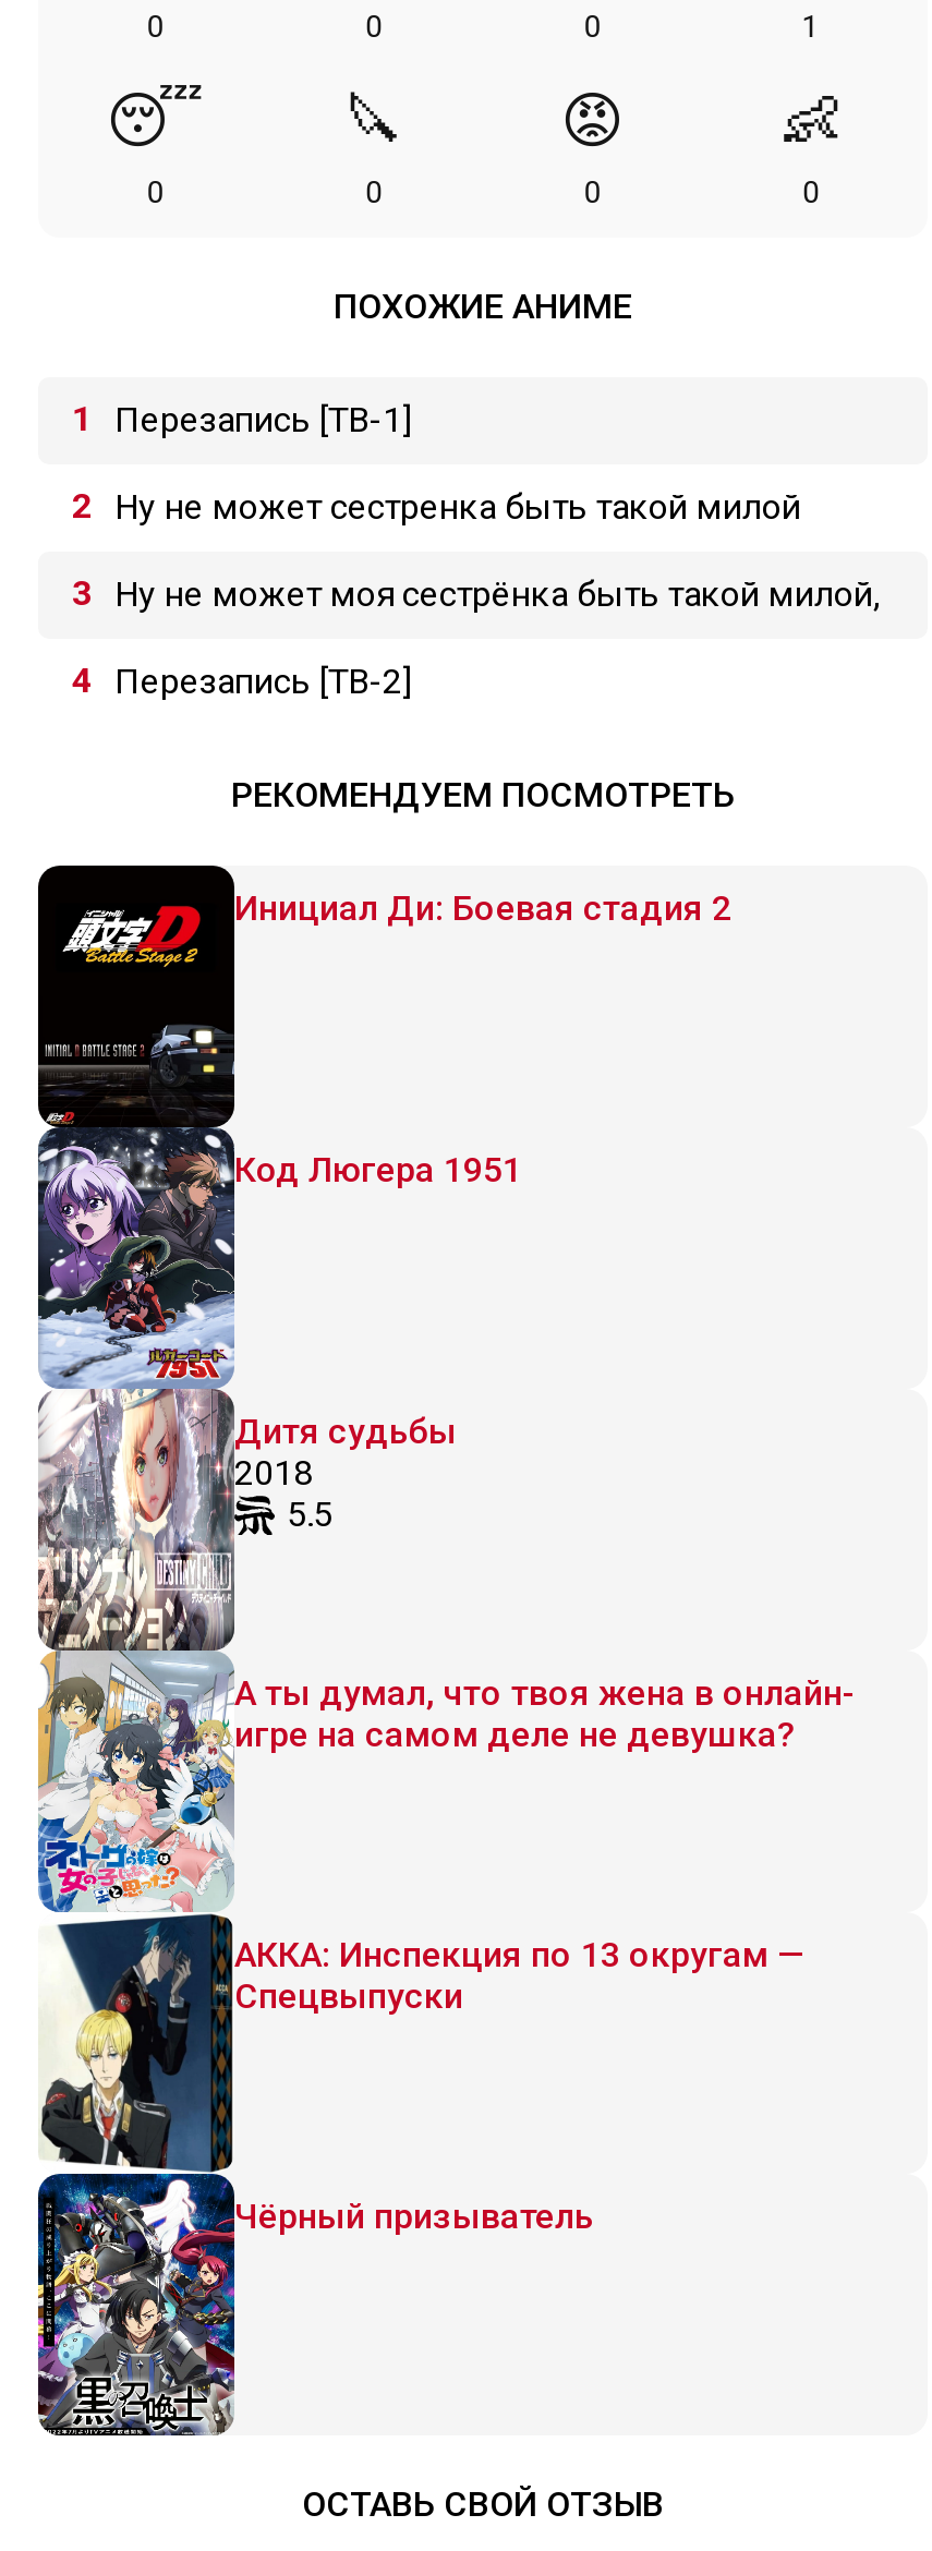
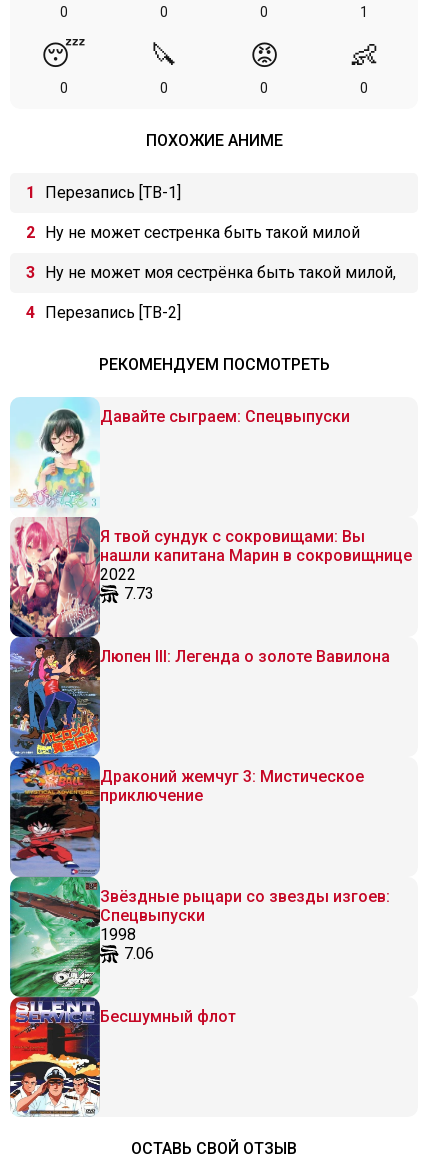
- [image]
- Инициал Ди: Боевая стадия 2
+ [image]
+ Давайте сыграем: Спецвыпуски

- Код Люгера 1951
+ Я твой сундук с сокровищами: Вы
+ нашли капитана Марин в сокровищнице
+ 2022
+ 7.73

- Дитя судьбы
- 2018
- 5.5
+ Люпен III: Легенда о золоте Вавилона

- А ты думал, что твоя жена в онлайн-
- игре на самом деле не девушка?
+ Драконий жемчуг 3: Мистическое
+ приключение

- АККА: Инспекция по 13 округам —
+ Звёздные рыцари со звезды изгоев:

- Чёрный призыватель
+ 1998
+ 7.06
+ Бесшумный флот
